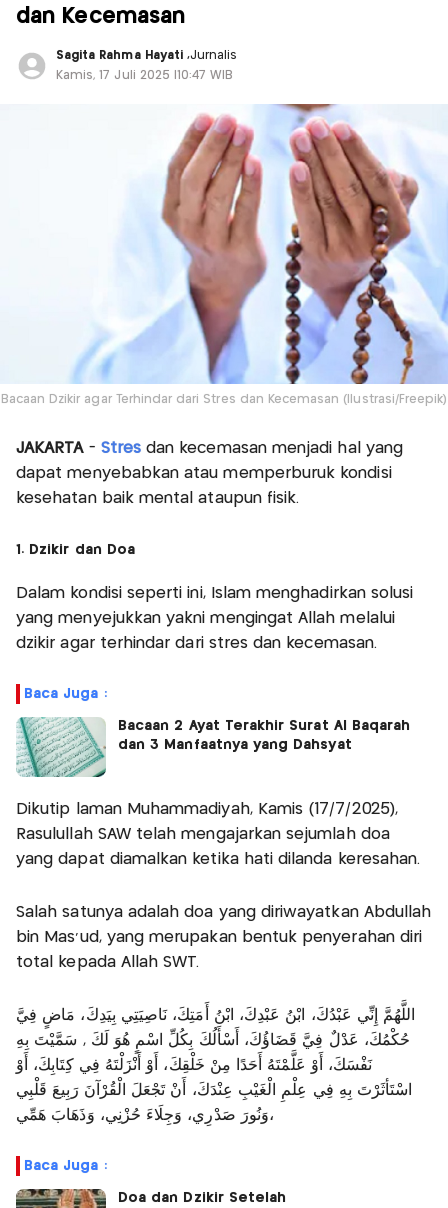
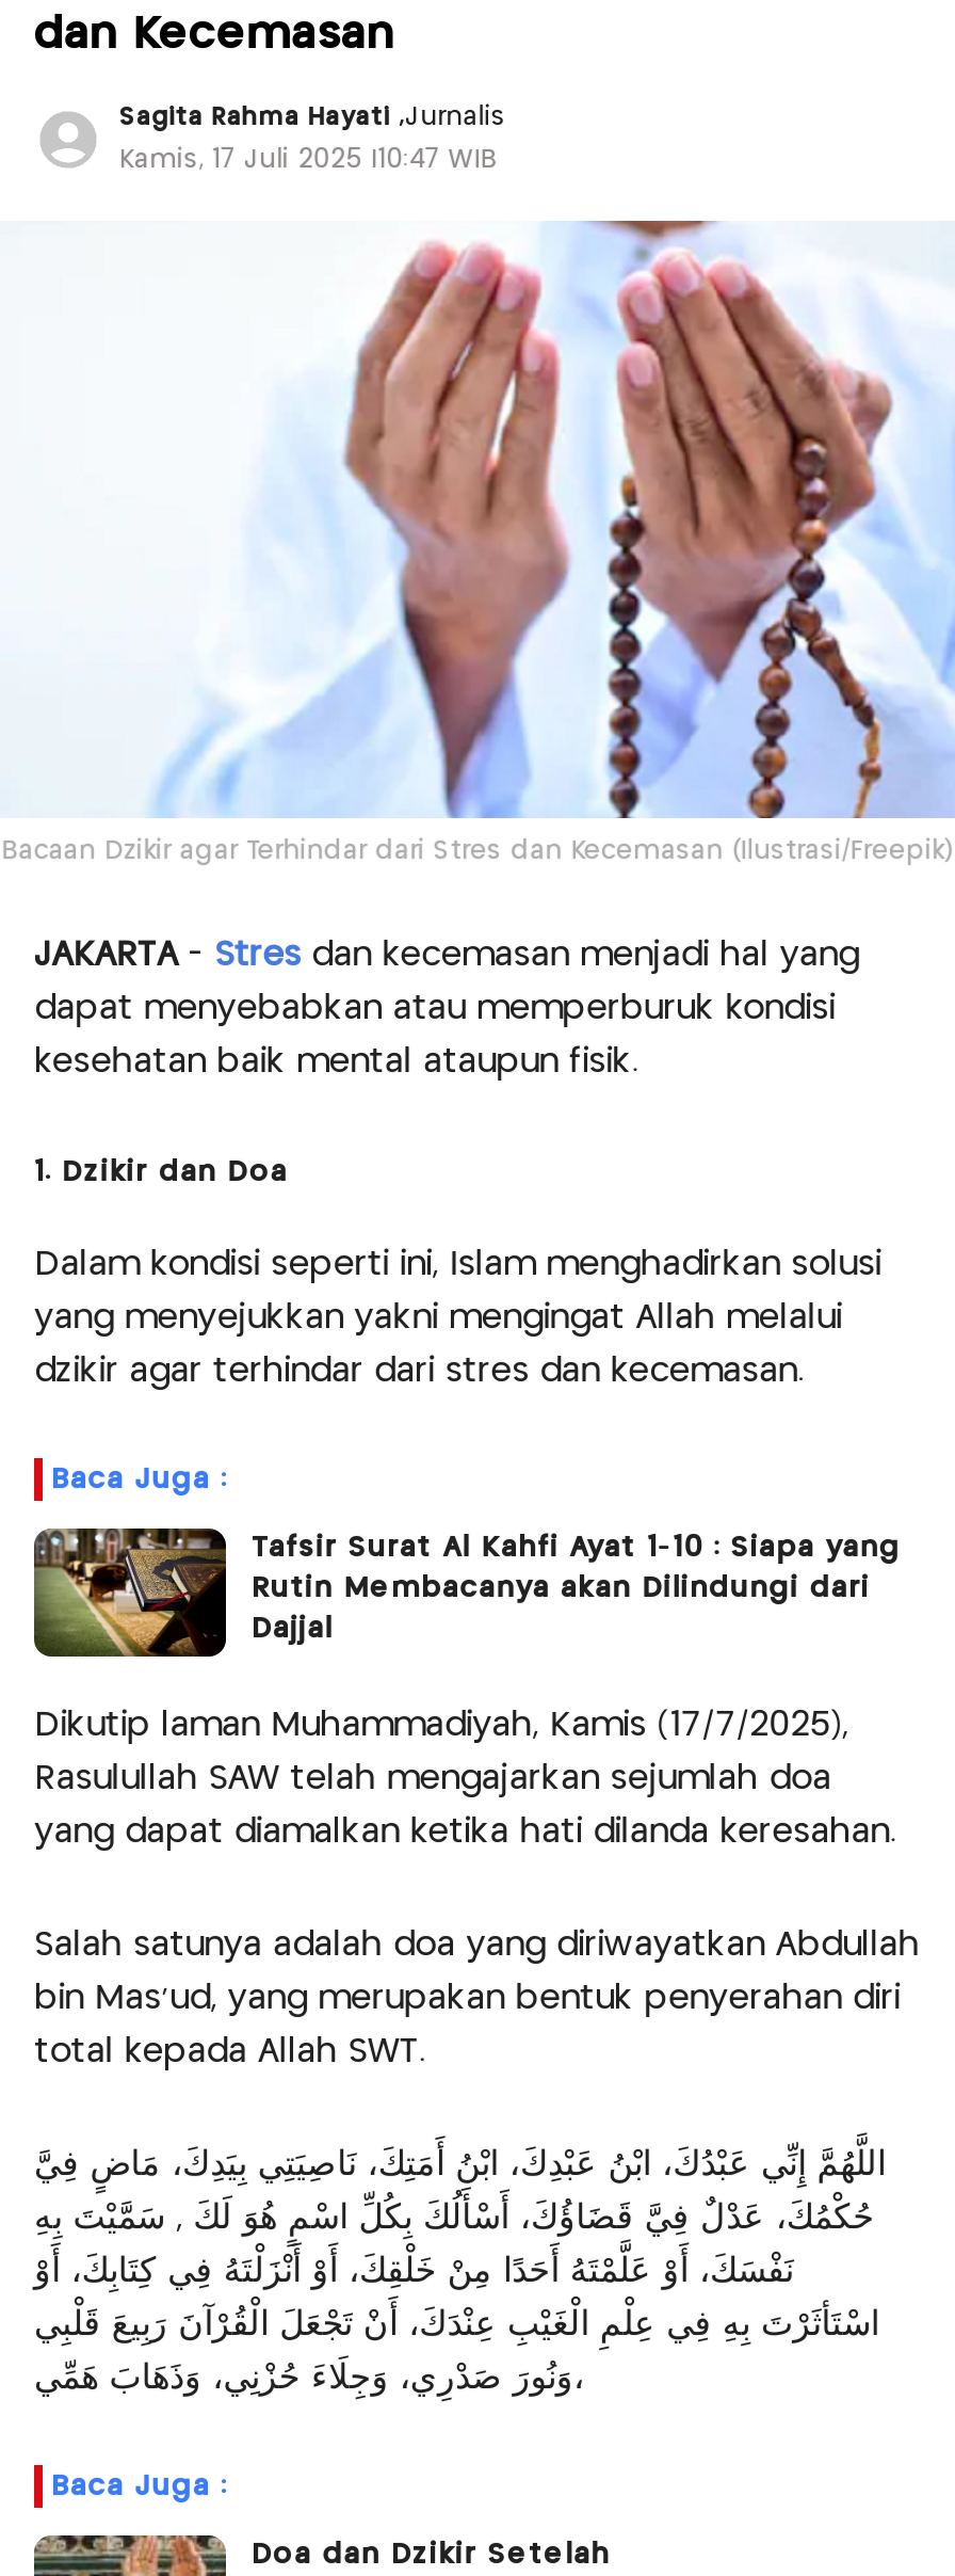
- [image]
- Bacaan 2 Ayat Terakhir Surat Al Baqarah
- dan 3 Manfaatnya yang Dahsyat
+ [image]
+ Tafsir Surat Al Kahfi Ayat 1-10 : Siapa yang
+ Rutin Membacanya akan Dilindungi dari
+ Dajjal
